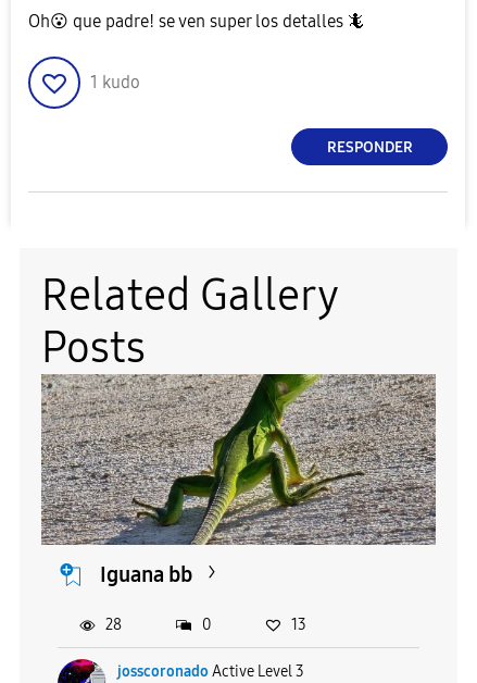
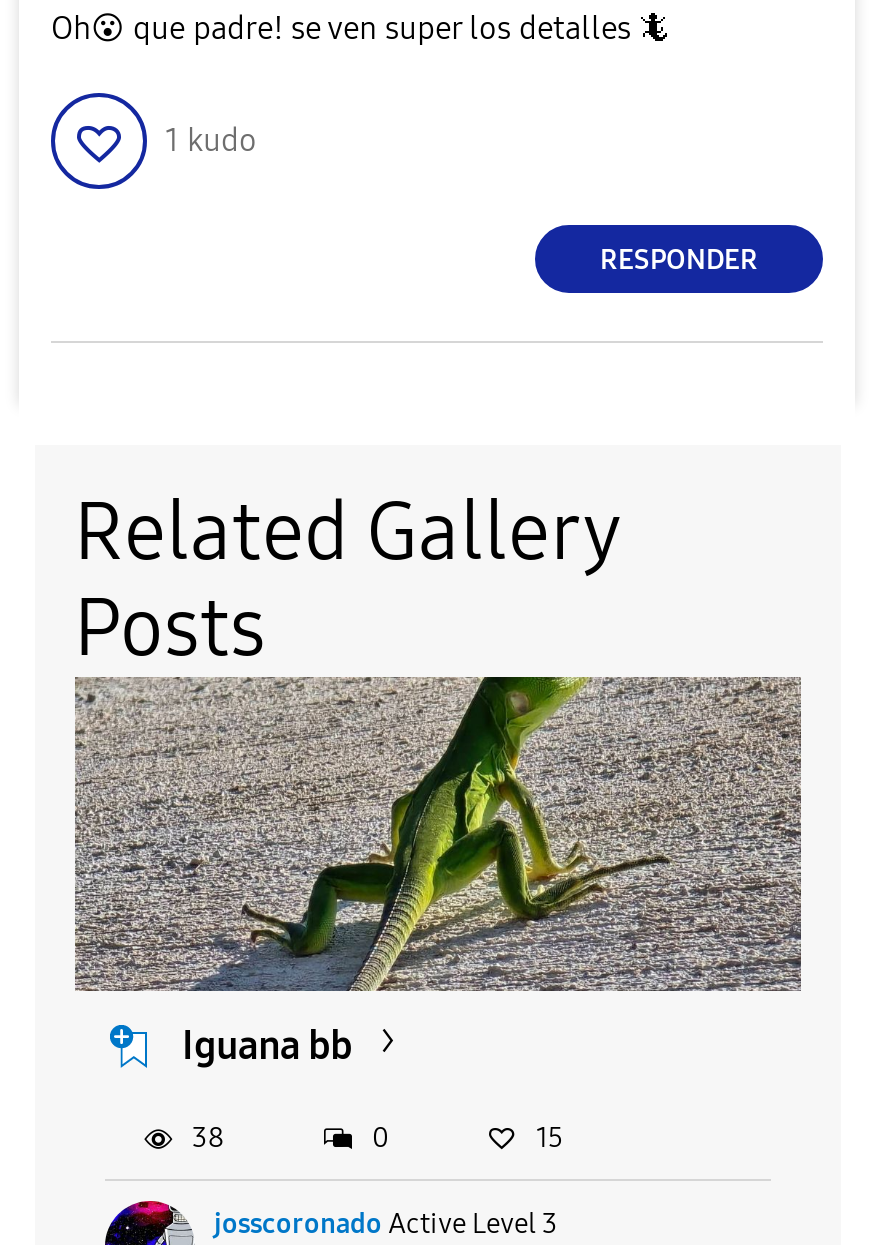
- 28
+ 38

- 13
+ 15
